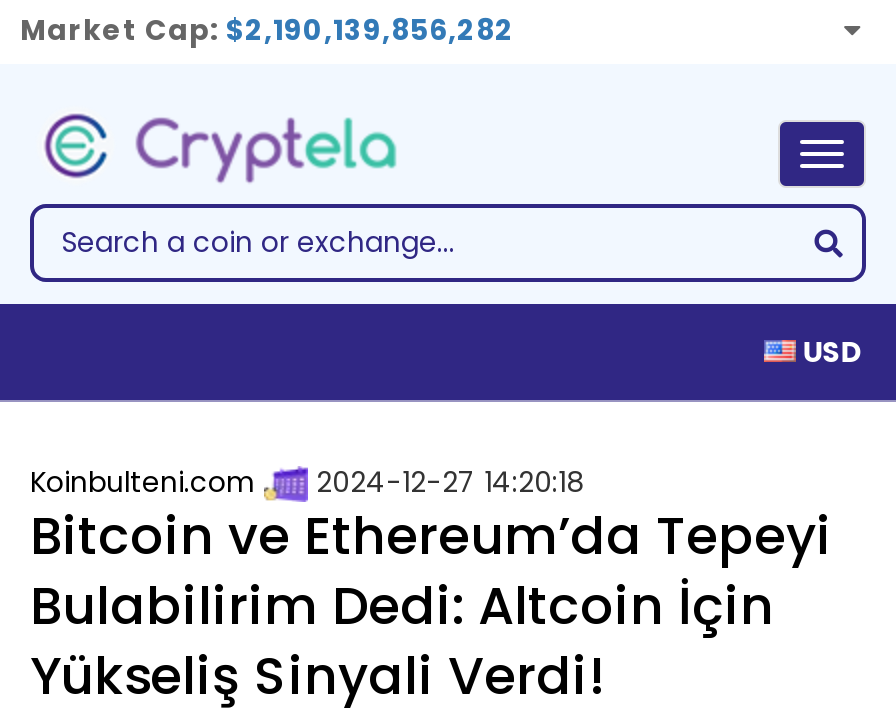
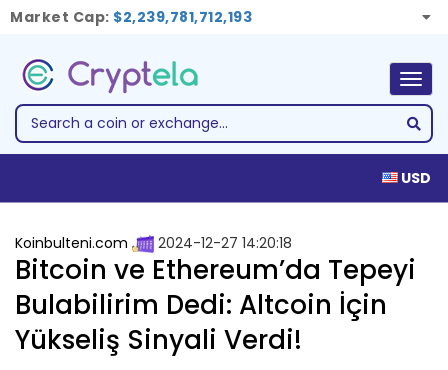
- Market Cap: $2,190,139,856,282
+ Market Cap: $2,239,781,712,193
